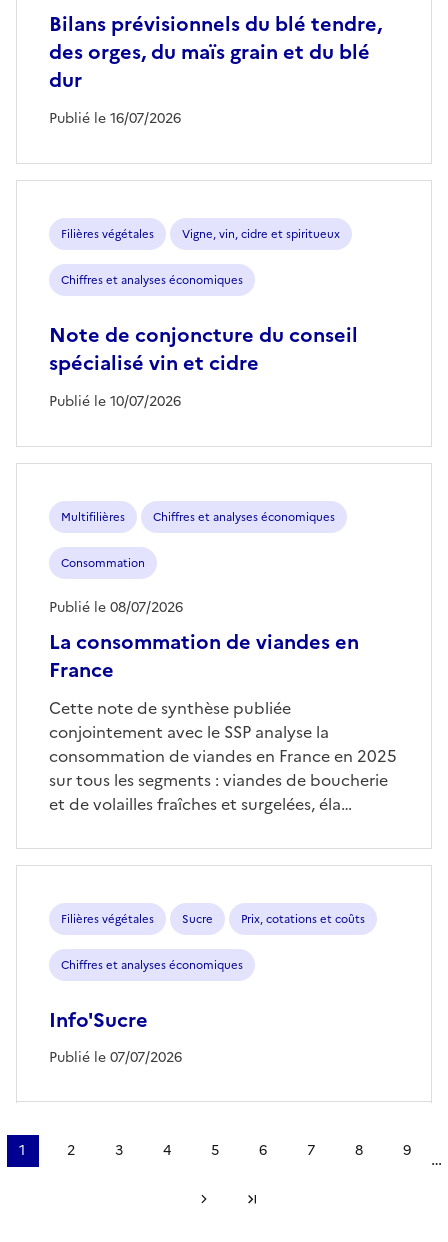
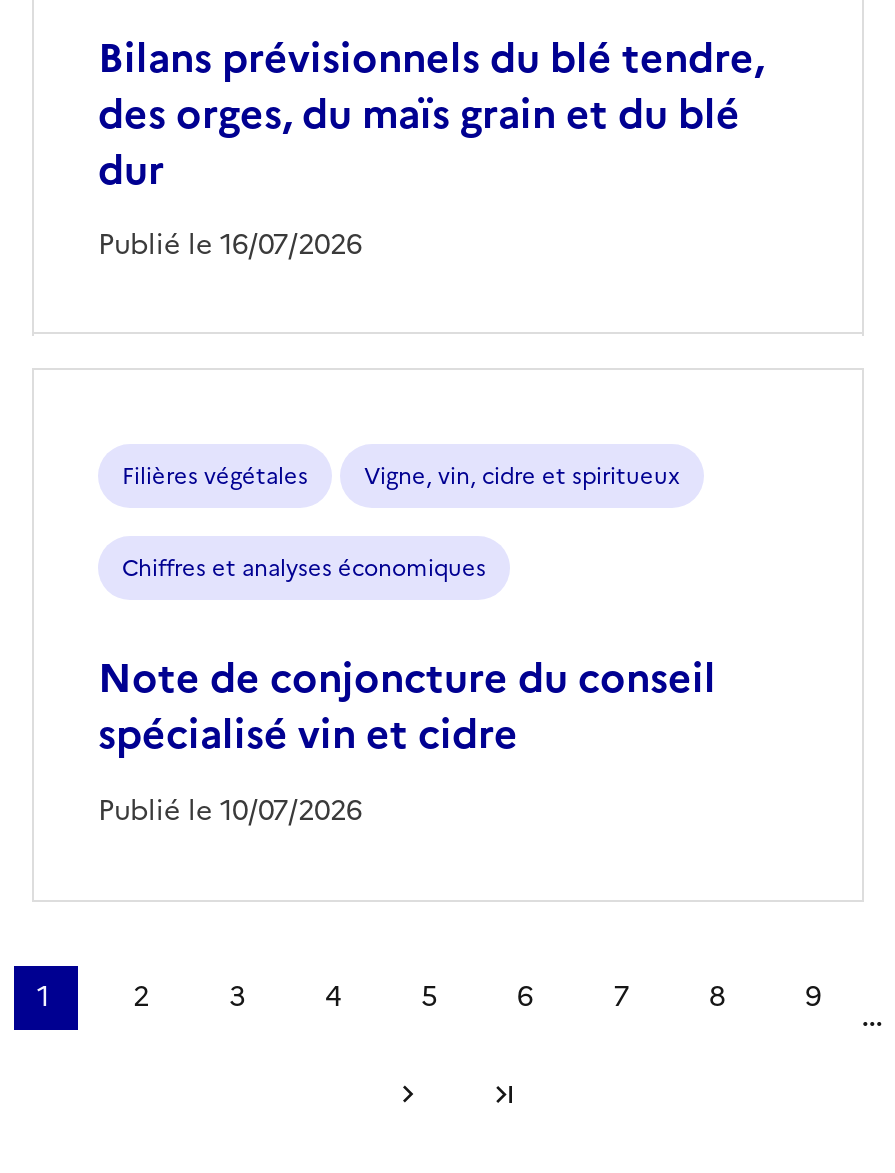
- Multifilières
- Chiffres et analyses économiques
- Consommation
- La consommation de viandes en
- France

- Publié le 08/07/2026

- Cette note de synthèse publiée
- conjointement avec le SSP analyse la
- consommation de viandes en France en 2025
- sur tous les segments : viandes de boucherie
- et de volailles fraîches et surgelées, éla…

- Filières végétales
- Sucre
- Prix, cotations et coûts
- Chiffres et analyses économiques
- Info'Sucre
- Publié le 07/07/2026
